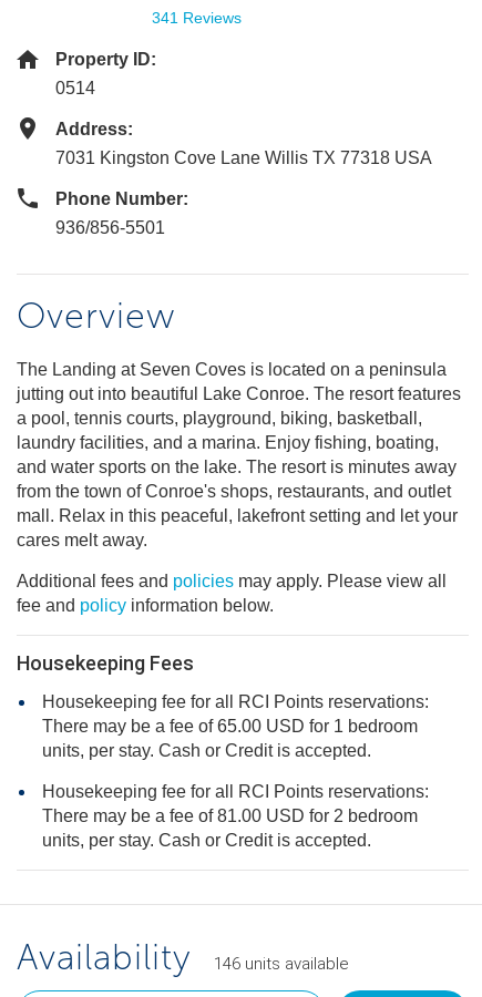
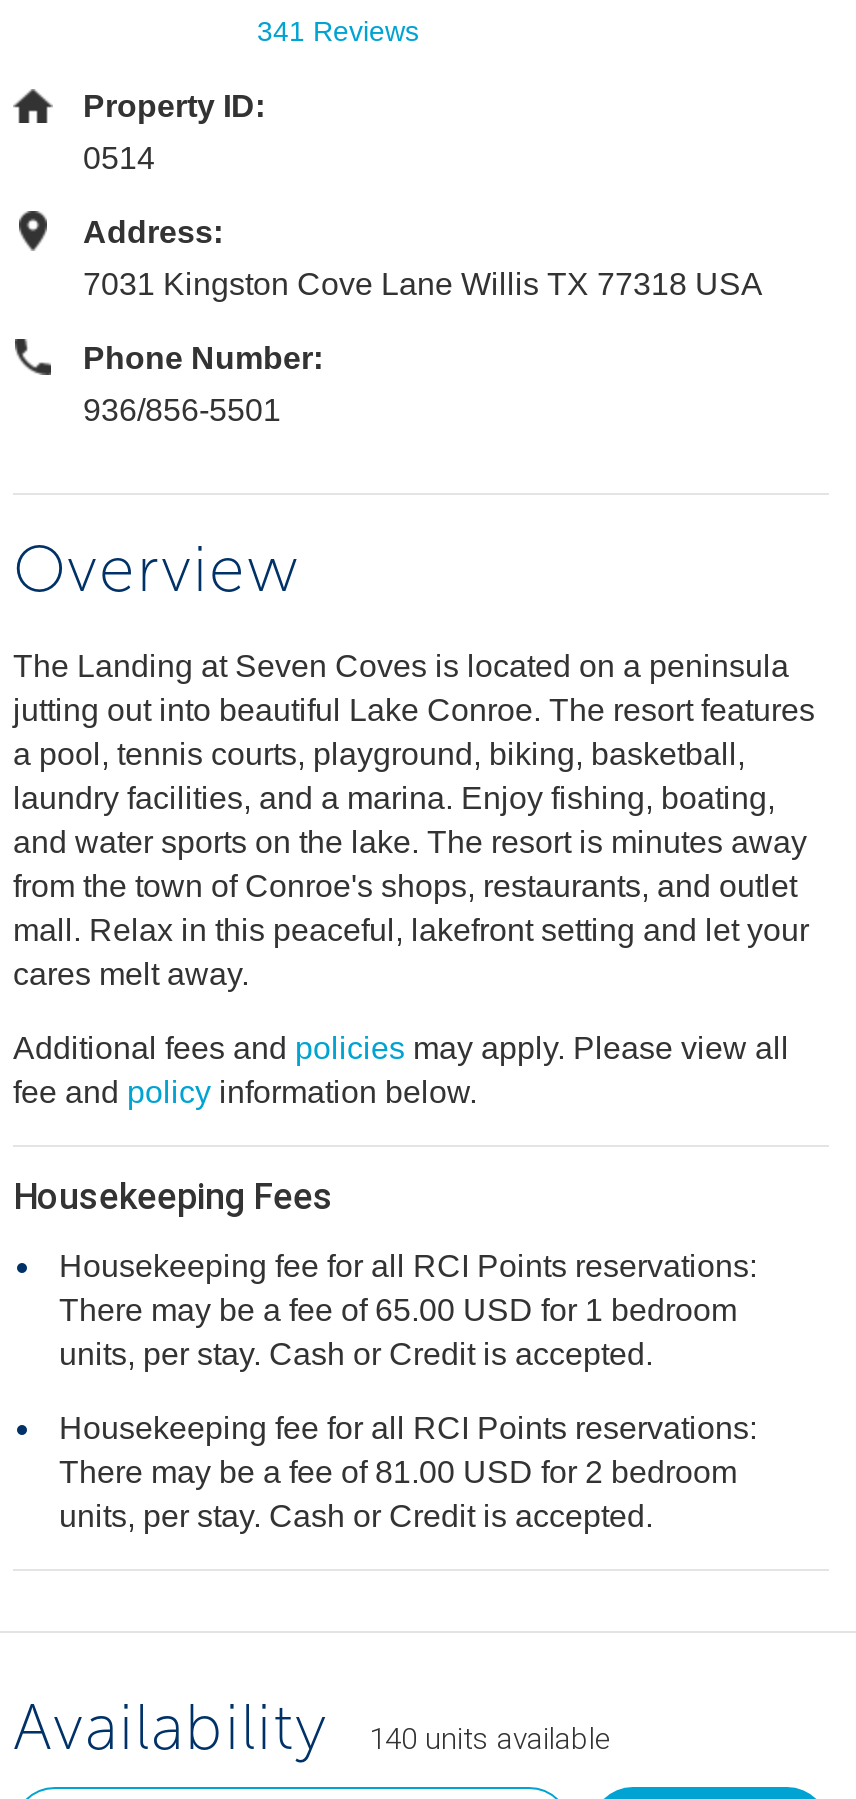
- 146 units available
+ 140 units available
